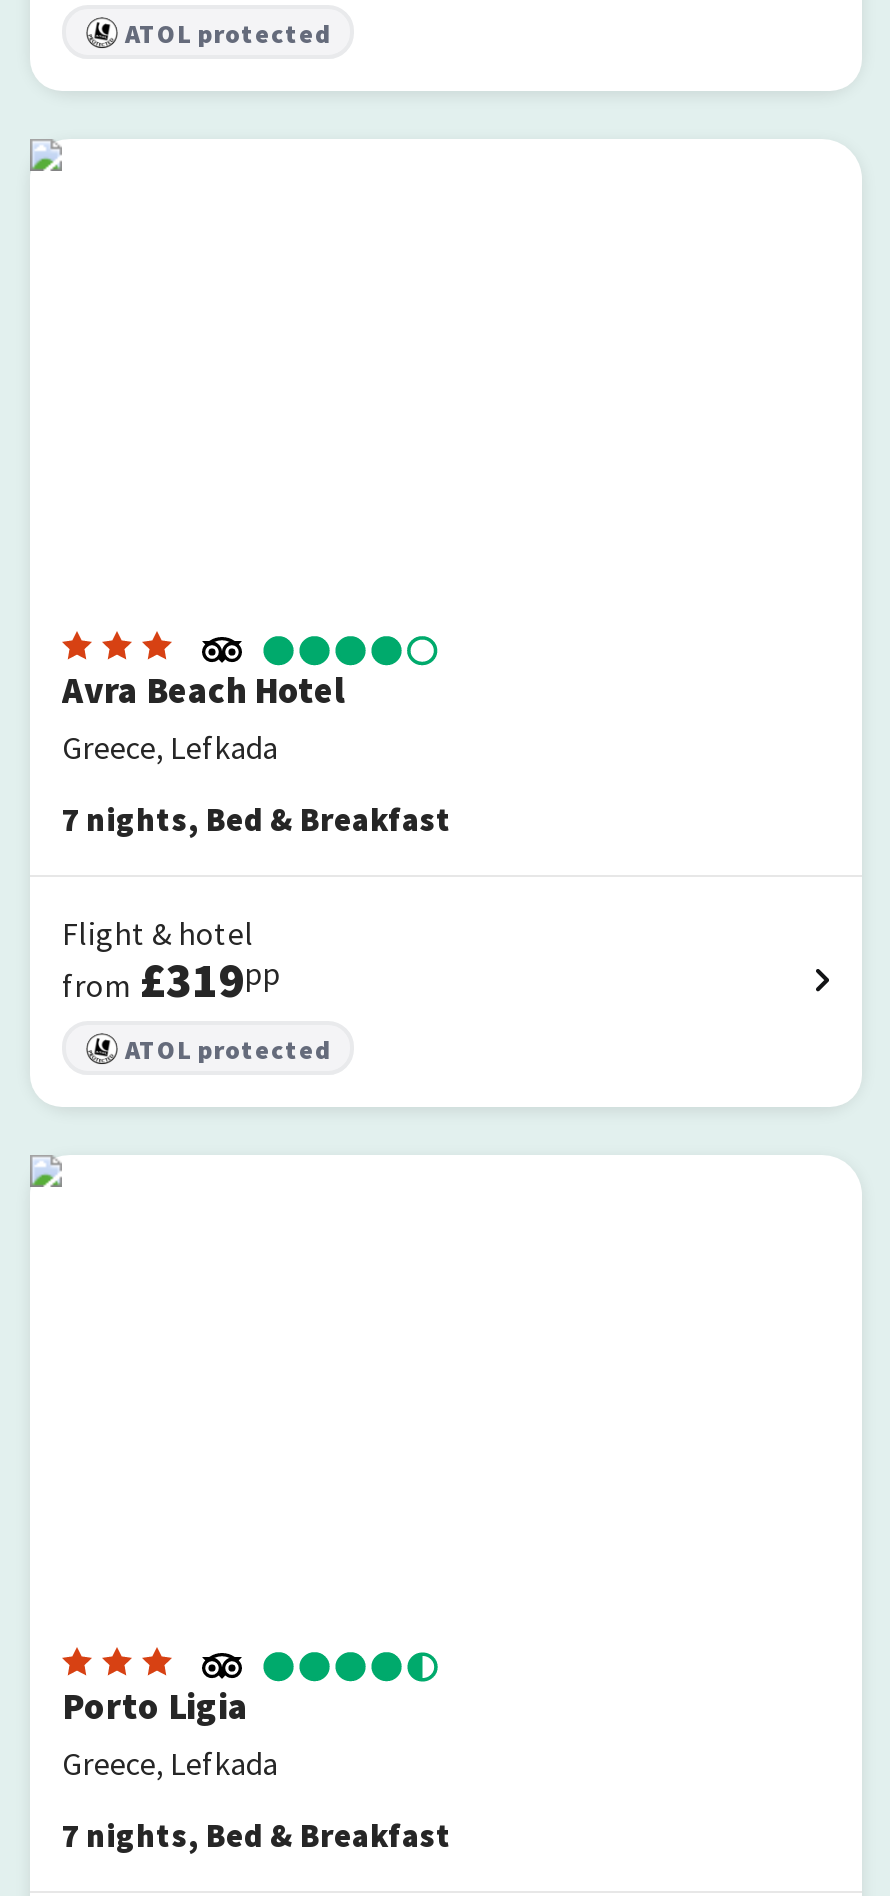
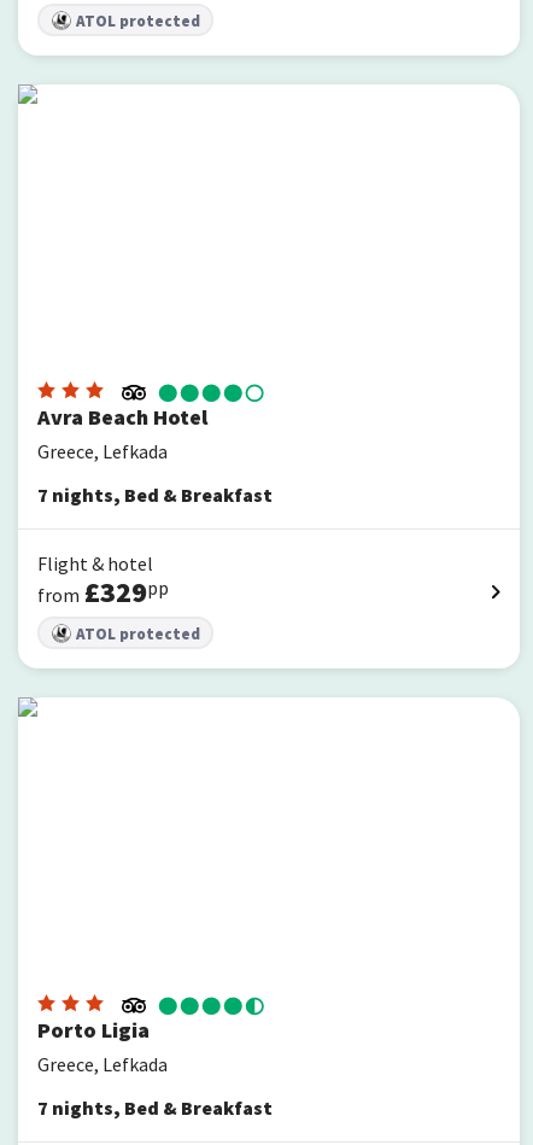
- from £319pp
+ from £329pp
